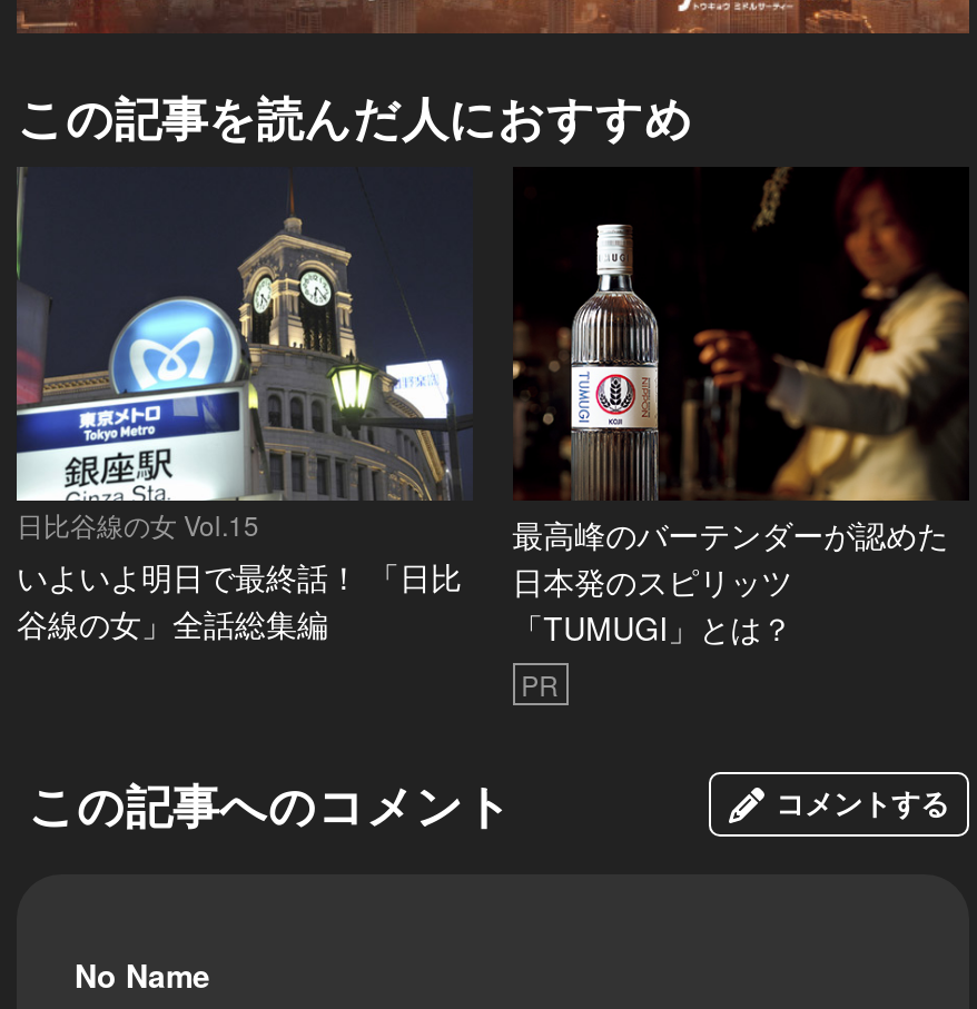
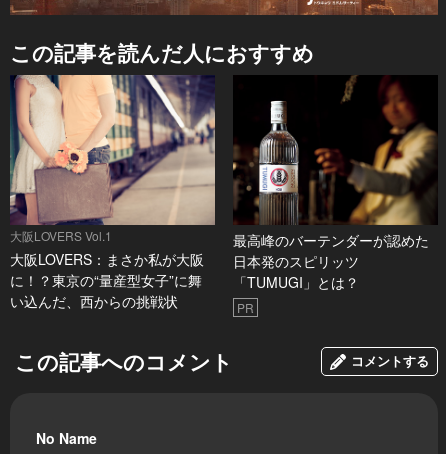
- [image]
- 日比谷線の女 Vol.15
- いよいよ明日で最終話！ 「日比
- 谷線の女」全話総集編
+ [image]
+ 大阪LOVERS Vol.1
+ 大阪LOVERS：まさか私が大阪
+ に！？東京の“量産型女子”に舞
+ い込んだ、西からの挑戦状
